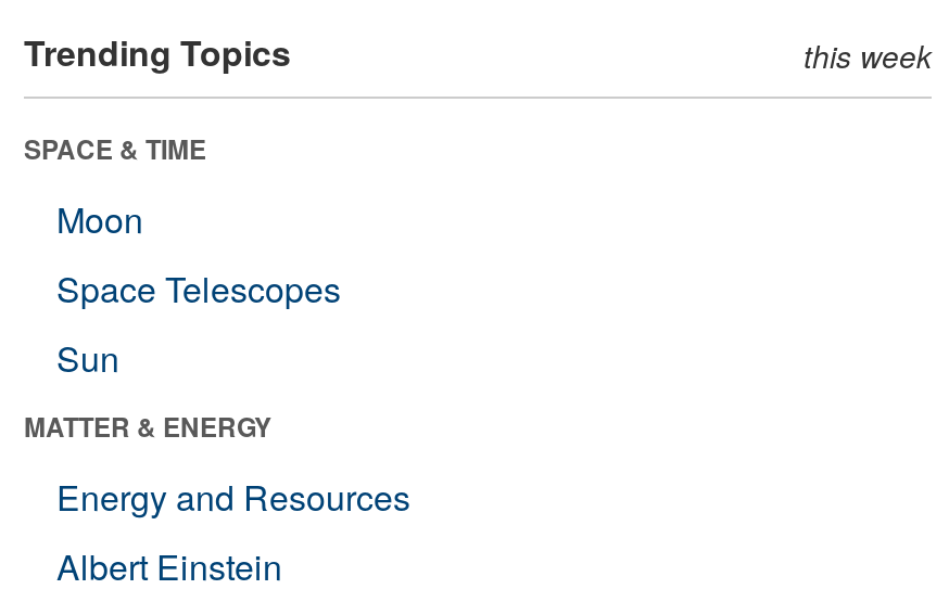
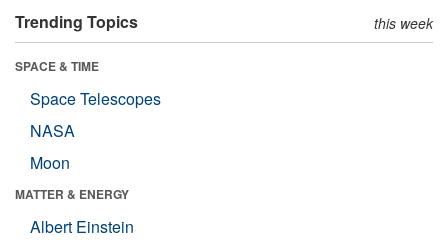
- Moon

- Sun
+ NASA
+ Moon

- Energy and Resources
